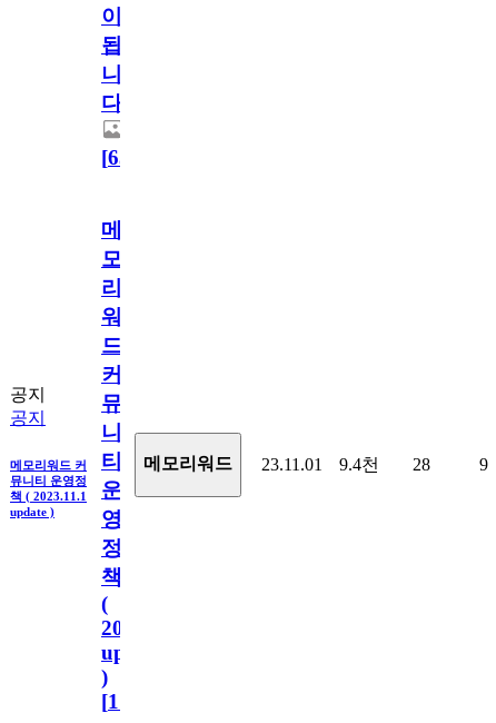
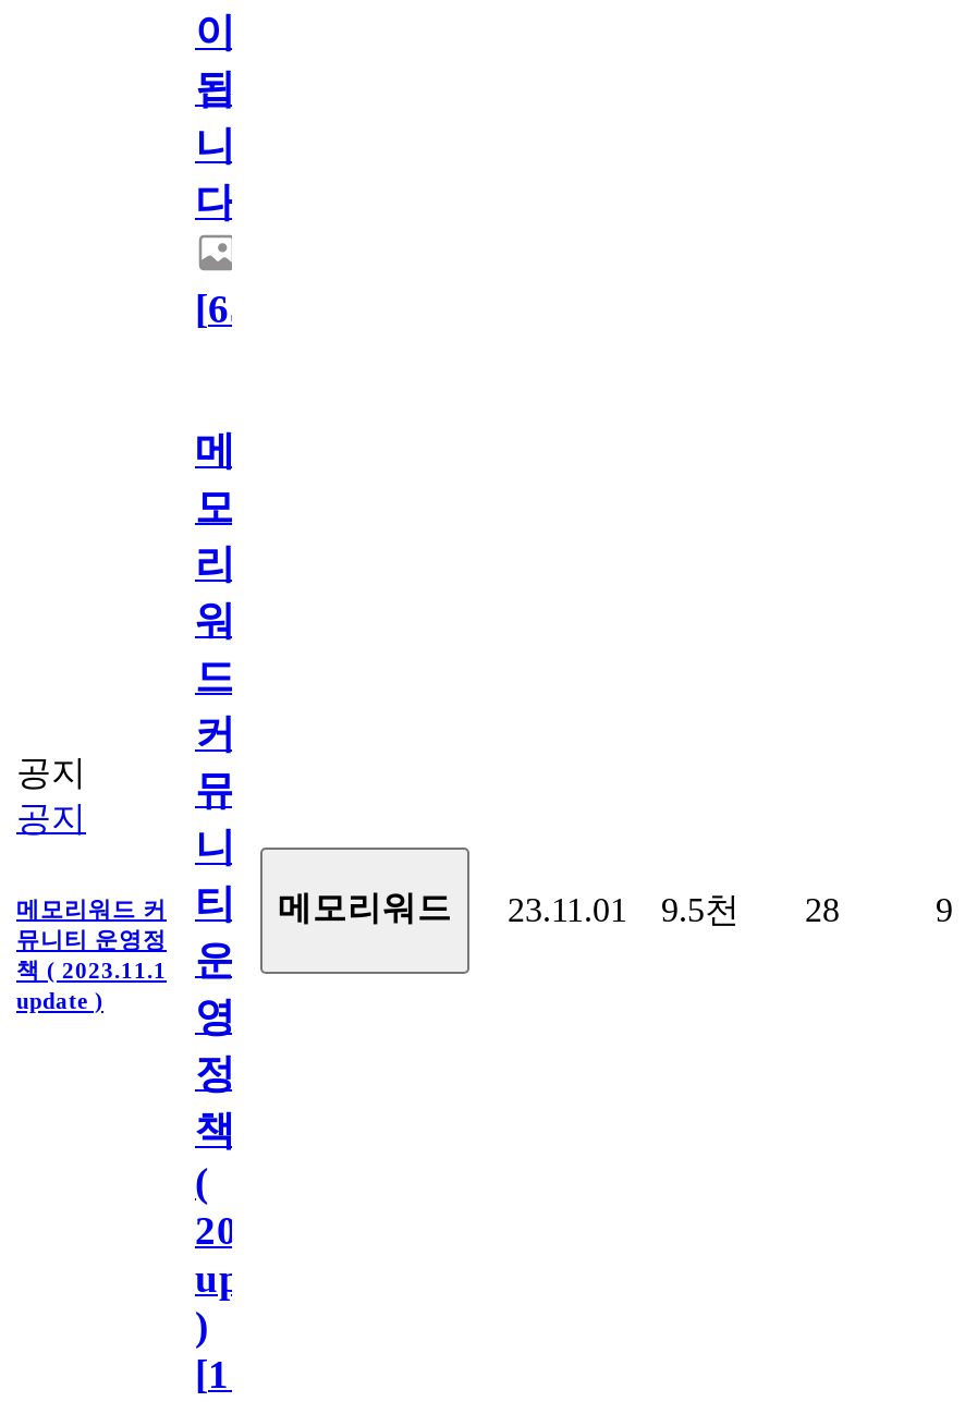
- 메모리워드 커 티 메모리워드 23.11.01 9.4천 28
+ 메모리워드 커 티 메모리워드 23.11.01 9.5천 28
